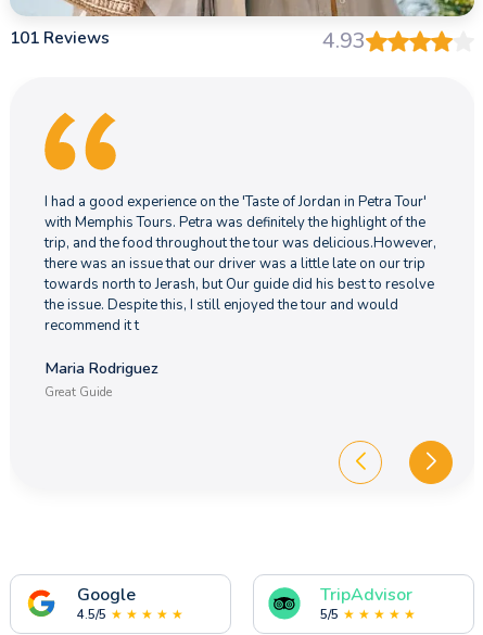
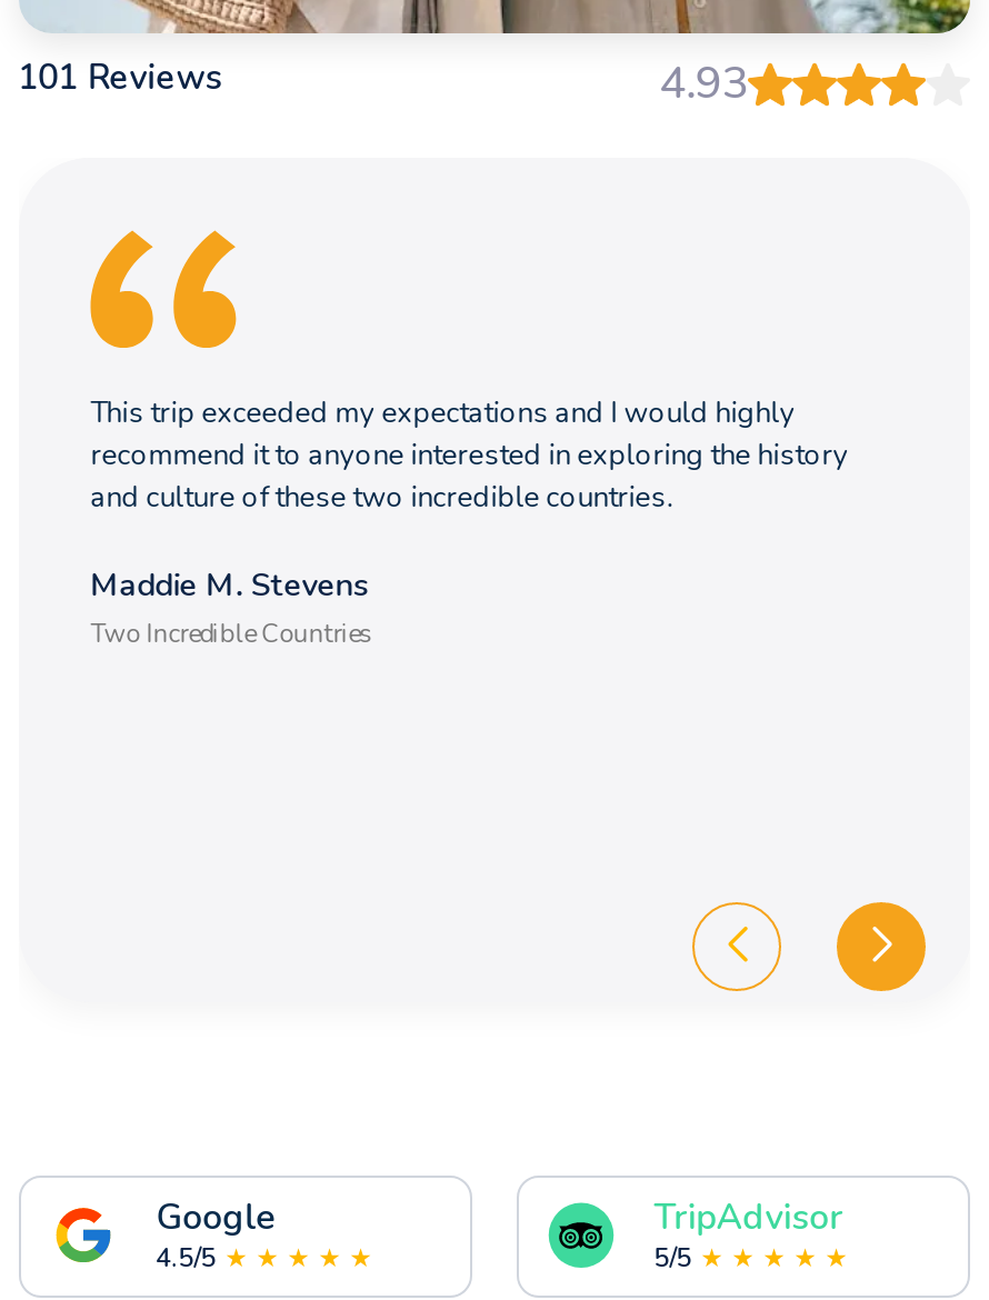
- I had a good experience on the 'Taste of Jordan in Petra Tour'
- with Memphis Tours. Petra was definitely the highlight of the
- trip, and the food throughout the tour was delicious.However,
- there was an issue that our driver was a little late on our trip
- towards north to Jerash, but Our guide did his best to resolve
- the issue. Despite this, I still enjoyed the tour and would
- recommend it t
+ This trip exceeded my expectations and I would highly
+ recommend it to anyone interested in exploring the history
+ and culture of these two incredible countries.

- Maria Rodriguez
- Great Guide
+ Maddie M. Stevens
+ Two Incredible Countries
